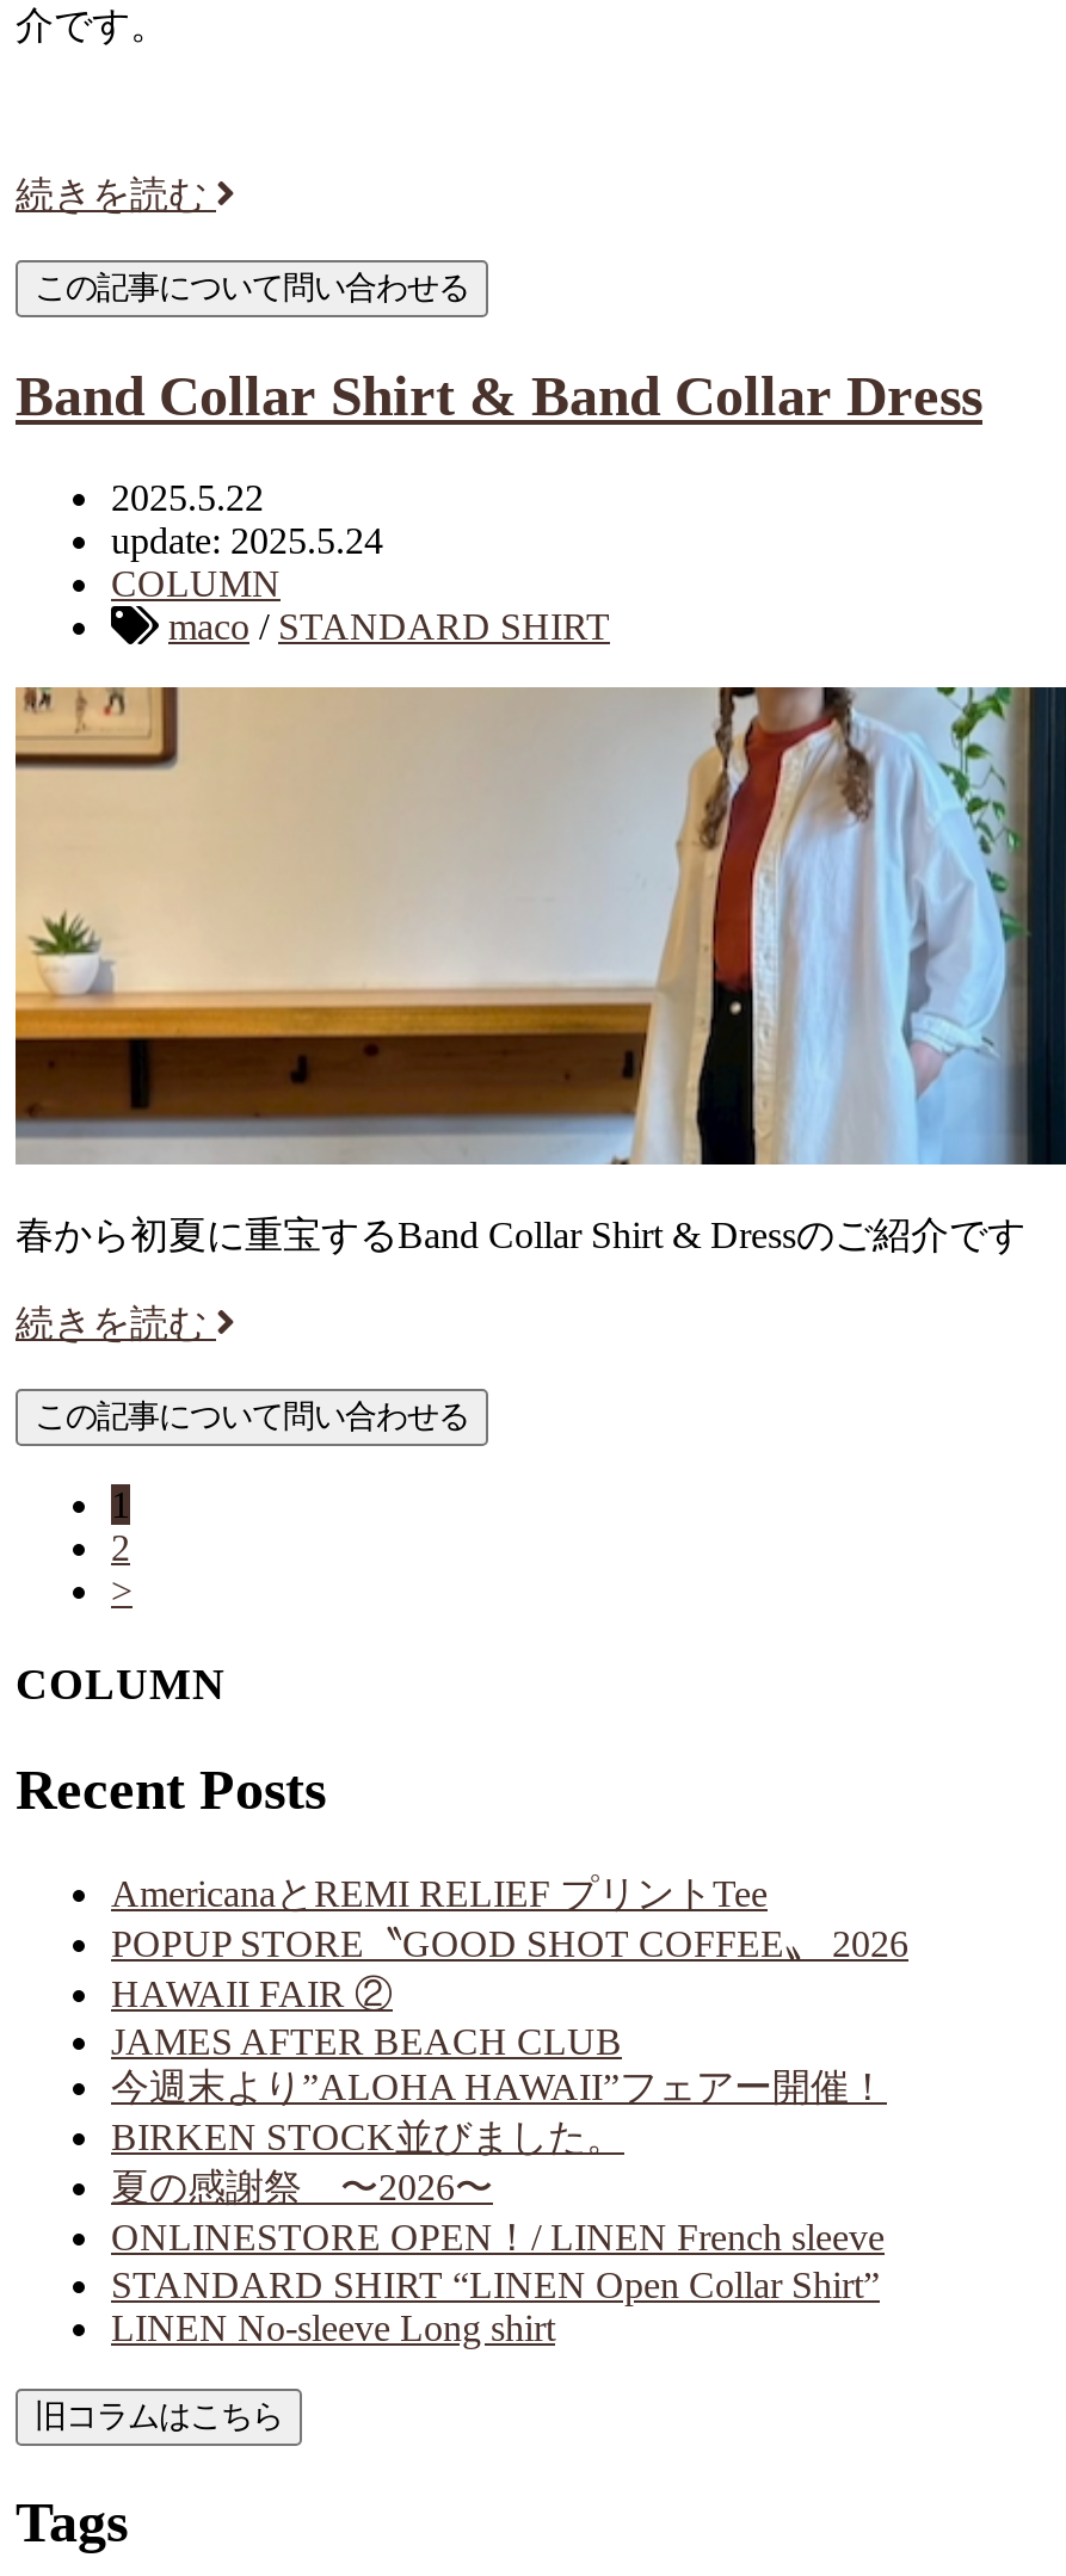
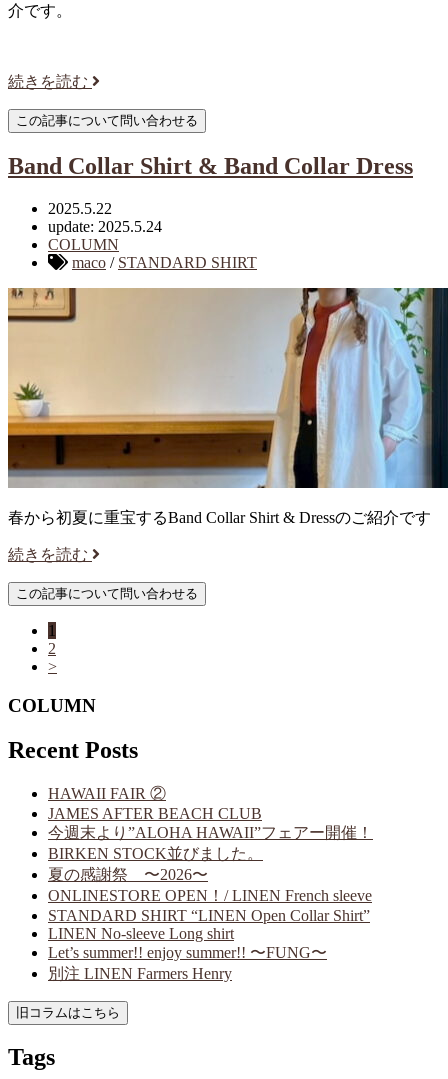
- AmericanaとREMI RELIEF プリントTee
- POPUP STORE〝GOOD SHOT COFFEE〟 2026

moved up: JAMES AFTER BEACH CLUB | 今週末より”ALOHA HAWAII”フェアー開催！ | BIRKEN STOCK並びました。 | 夏の感謝祭 〜2026〜 | ONLINESTORE OPEN！/ LINEN French sleeve | STANDARD SHIRT “LINEN Open Collar Shirt” | LINEN No-sleeve Long shirt

+ Let’s summer!! enjoy summer!! 〜FUNG〜
+ 別注 LINEN Farmers Henry
